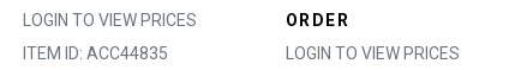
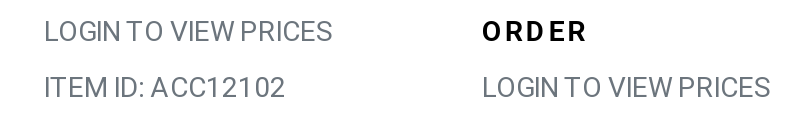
- ITEM ID: ACC44835
+ ITEM ID: ACC12102
